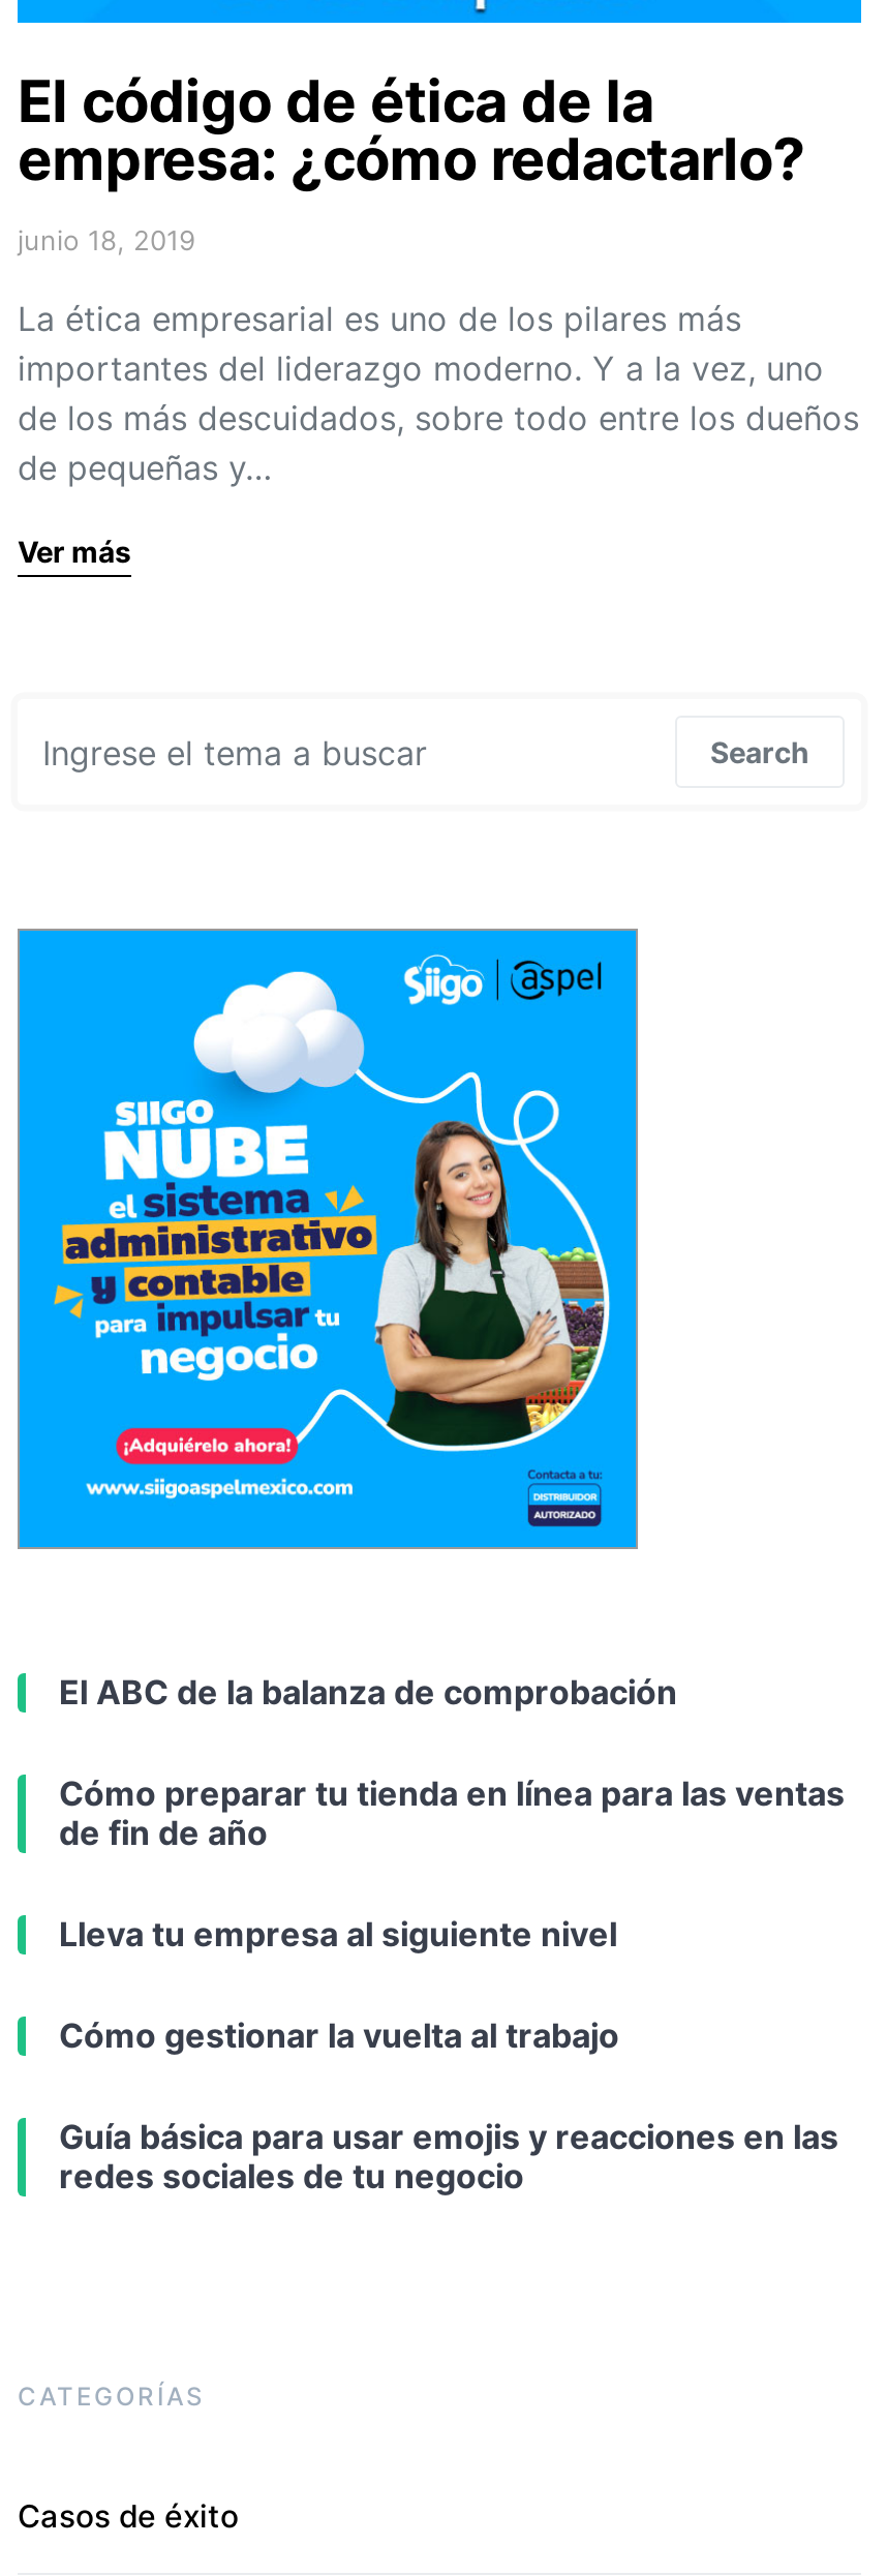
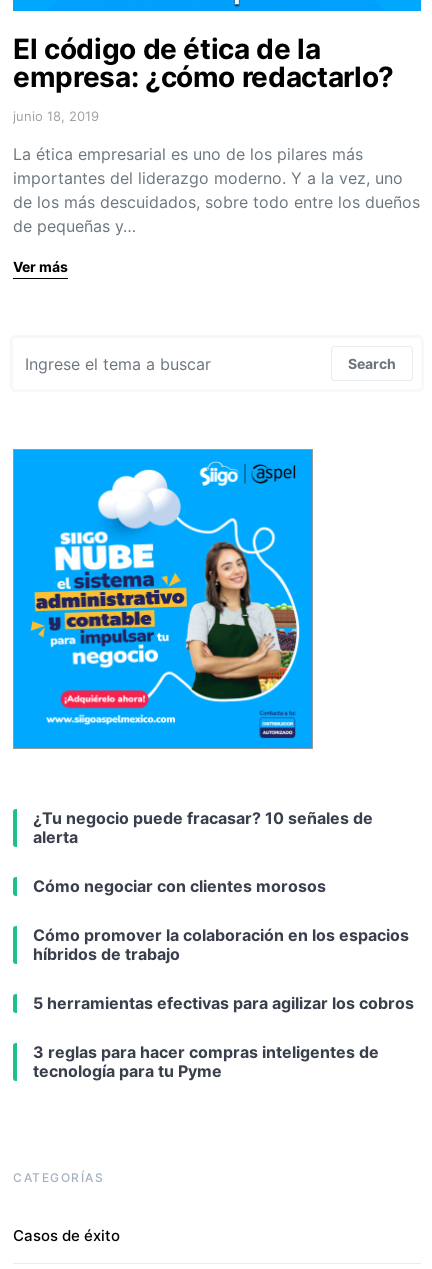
- El ABC de la balanza de comprobación
+ ¿Tu negocio puede fracasar? 10 señales de
+ alerta

- Cómo preparar tu tienda en línea para las ventas
- de fin de año
+ Cómo negociar con clientes morosos

- Lleva tu empresa al siguiente nivel
+ Cómo promover la colaboración en los espacios
+ híbridos de trabajo

- Cómo gestionar la vuelta al trabajo
+ 5 herramientas efectivas para agilizar los cobros

- Guía básica para usar emojis y reacciones en las
- redes sociales de tu negocio
+ 3 reglas para hacer compras inteligentes de
+ tecnología para tu Pyme
